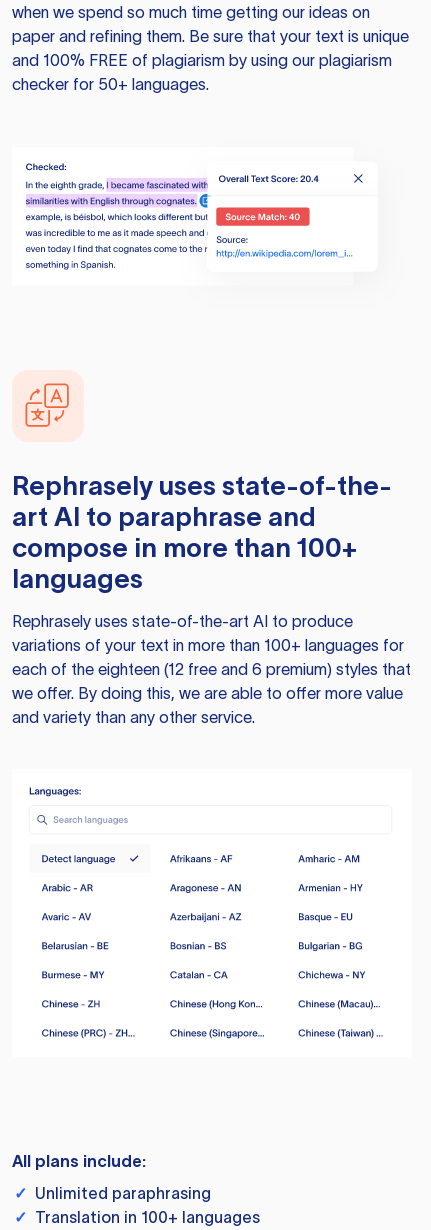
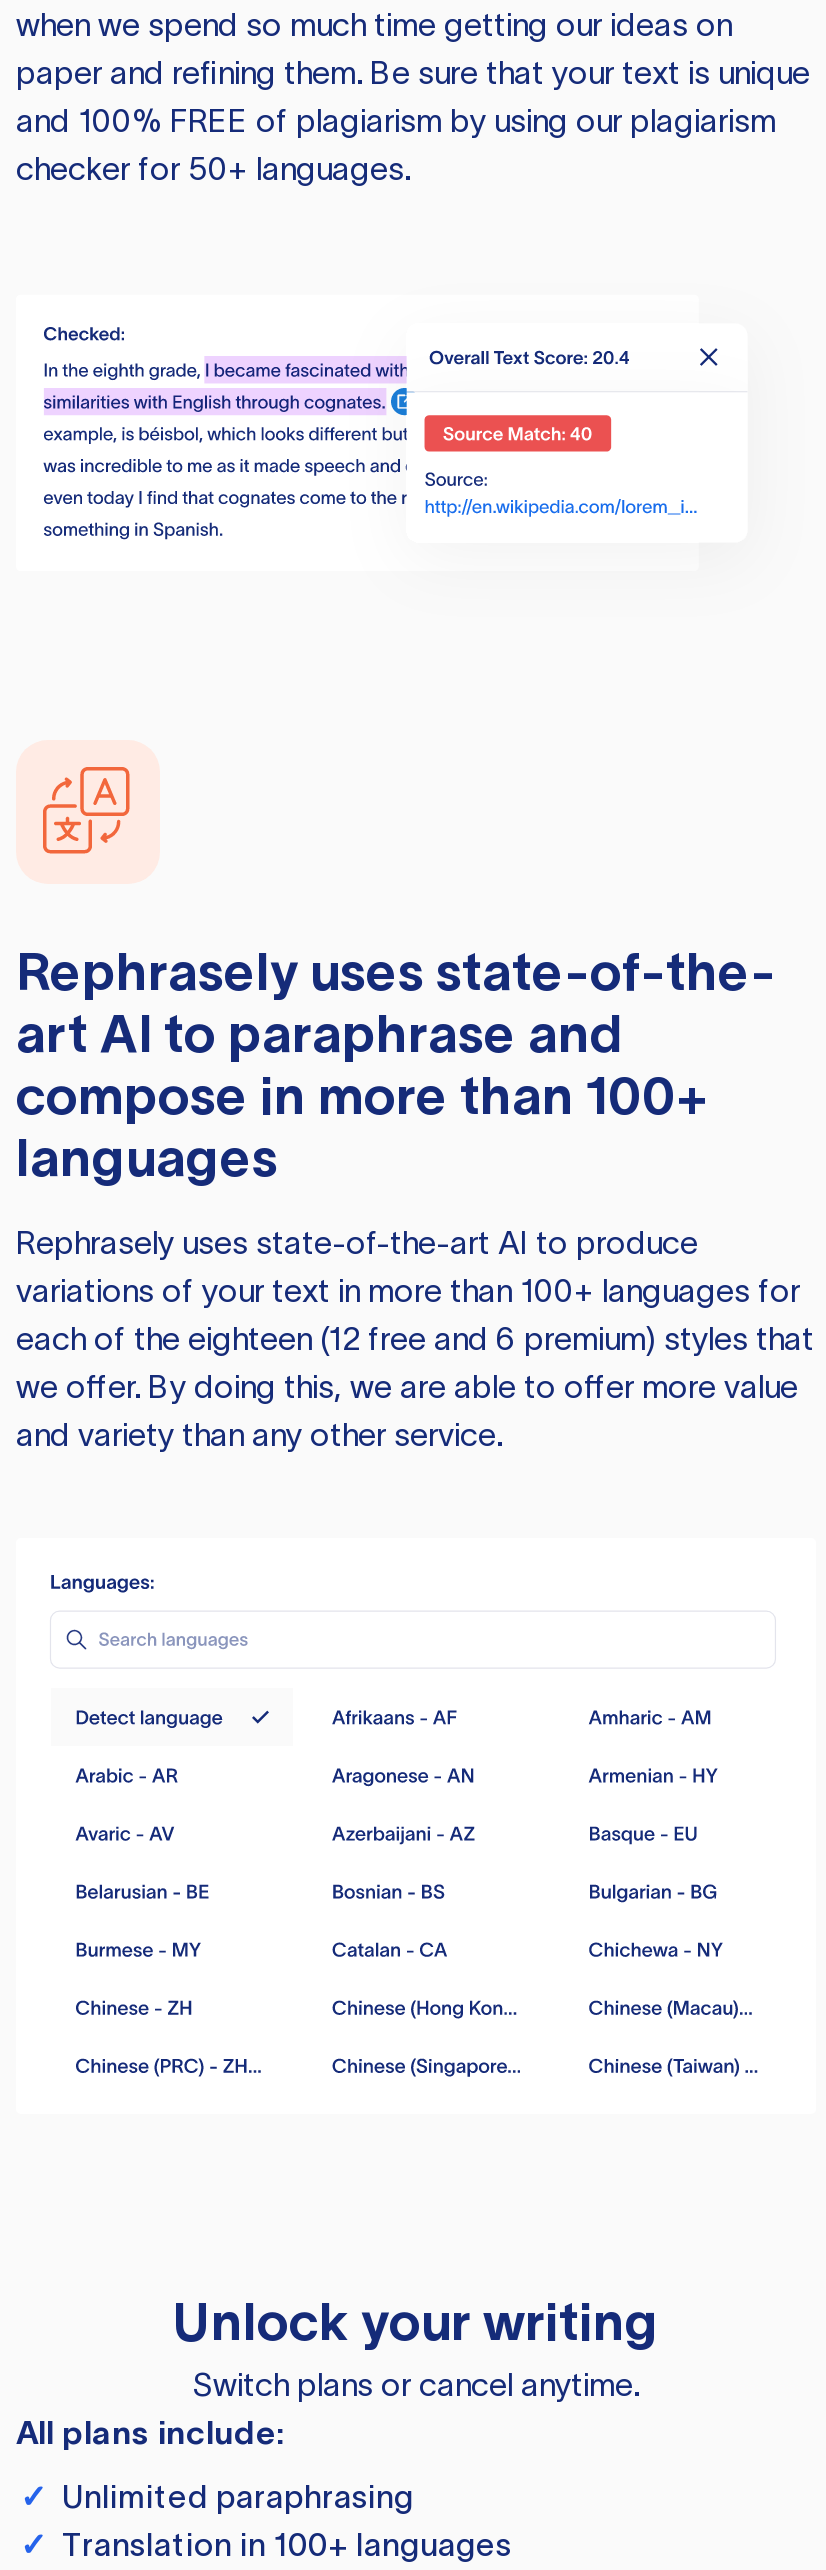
+ Unlock your writing
+ Switch plans or cancel anytime.
